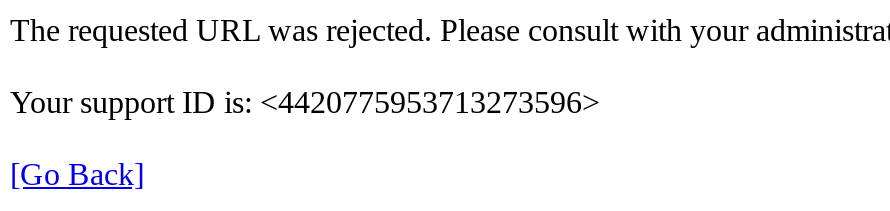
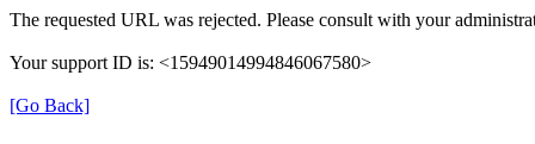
- Your support ID is: <4420775953713273596>
+ Your support ID is: <15949014994846067580>
